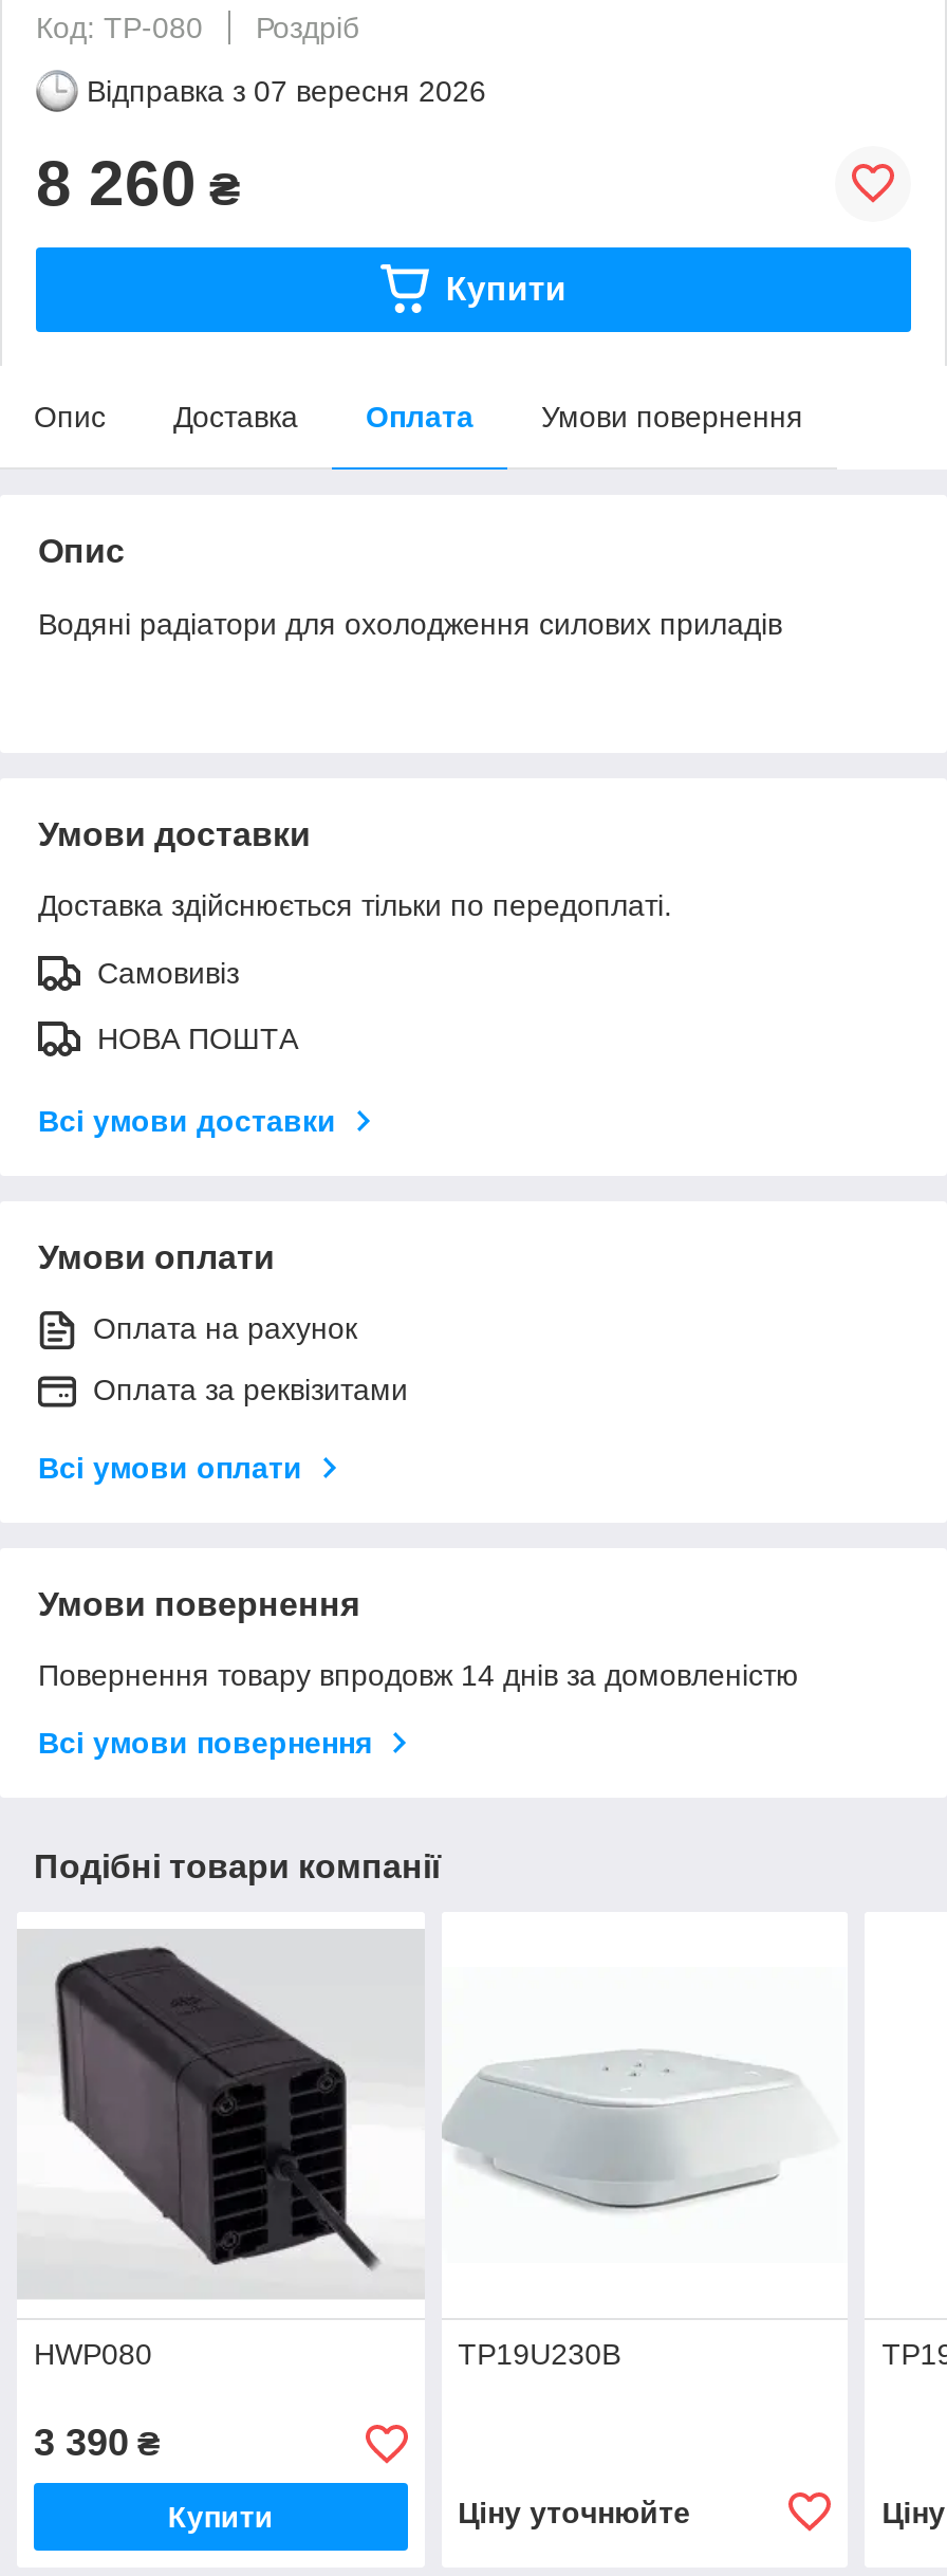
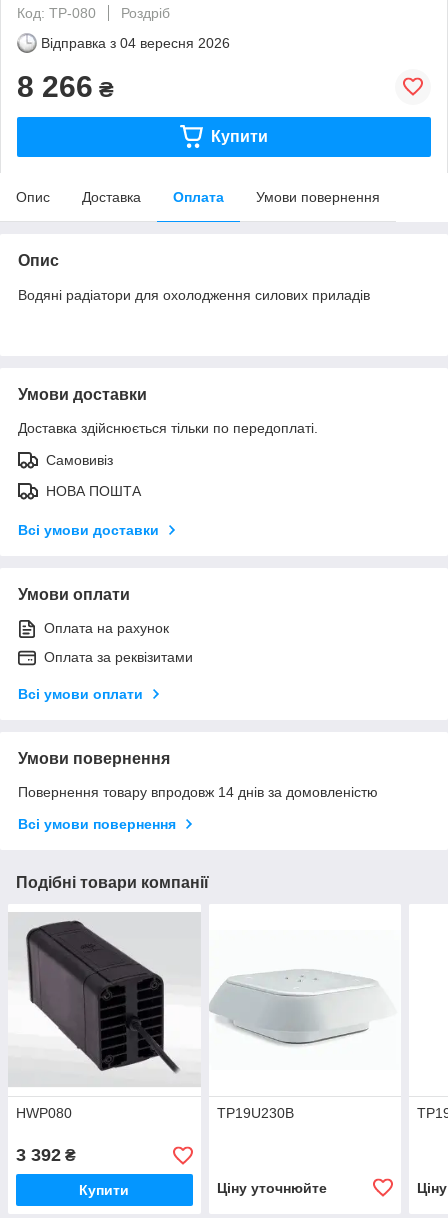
- Відправка з 07 вересня 2026
+ Відправка з 04 вересня 2026

- 8 260 ₴
+ 8 266 ₴

- 3 390 ₴
+ 3 392 ₴
